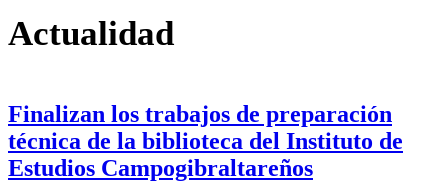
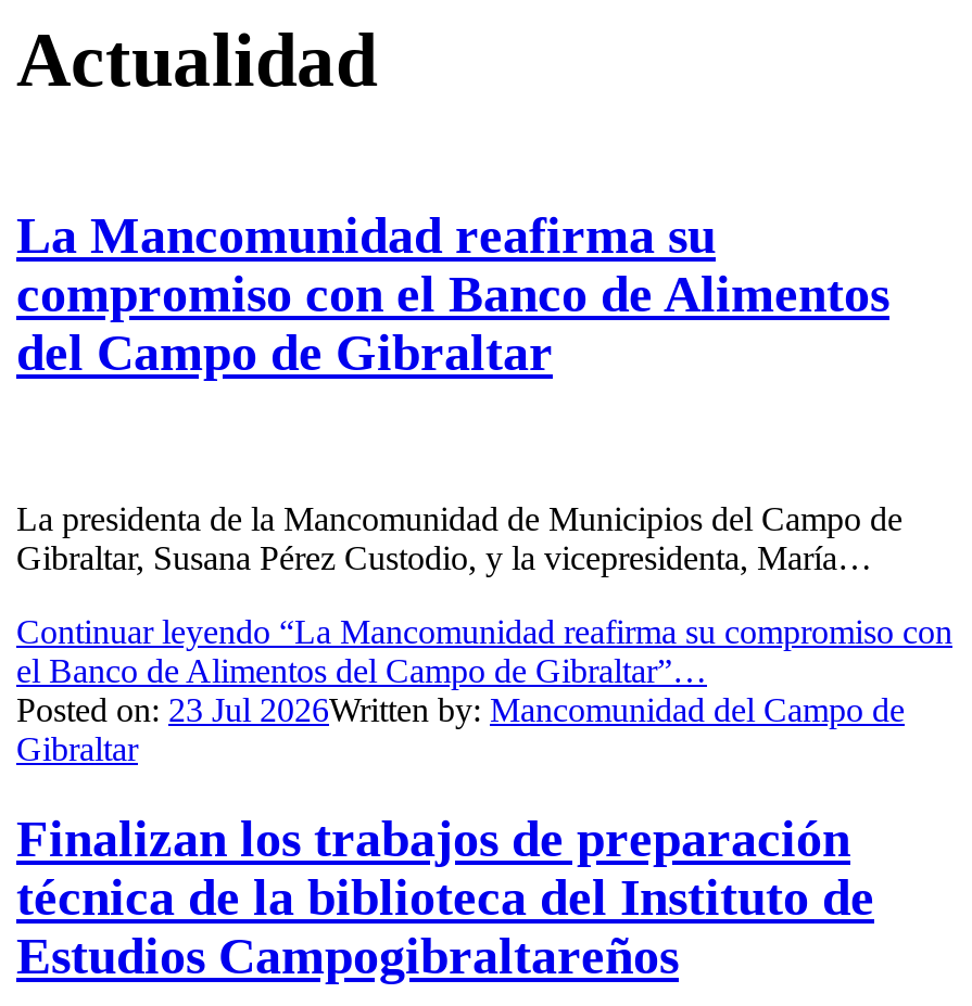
+ La Mancomunidad reafirma su
+ compromiso con el Banco de Alimentos
+ del Campo de Gibraltar
+ La presidenta de la Mancomunidad de Municipios del Campo de
+ Gibraltar, Susana Pérez Custodio, y la vicepresidenta, María…
+ Continuar leyendo “La Mancomunidad reafirma su compromiso con
+ el Banco de Alimentos del Campo de Gibraltar” …
+ Posted on: 23 Jul 2026Written by: Mancomunidad del Campo de
+ Gibraltar
